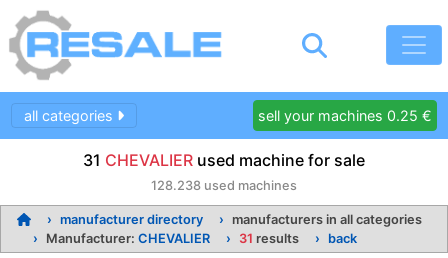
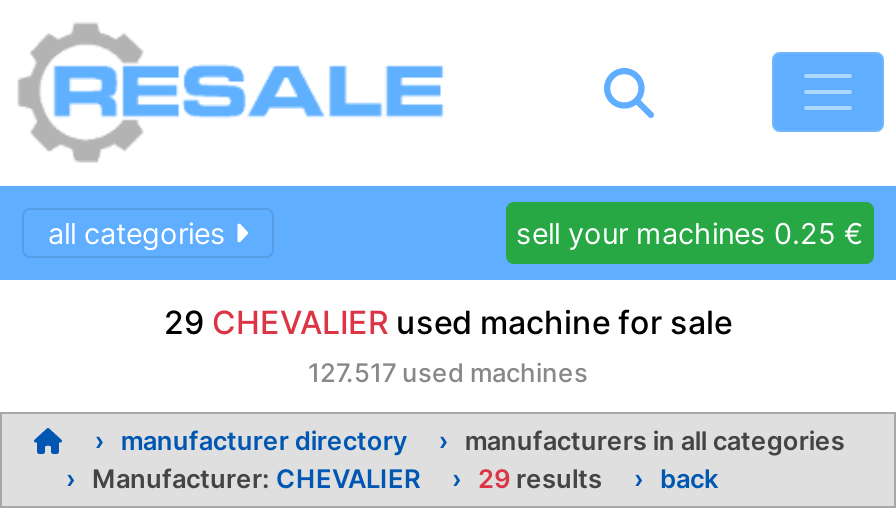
- 31 CHEVALIER used machine for sale
+ 29 CHEVALIER used machine for sale

- 128.238 used machines
+ 127.517 used machines

- Manufacturer: CHEVALIER 31 results back
+ Manufacturer: CHEVALIER 29 results back
